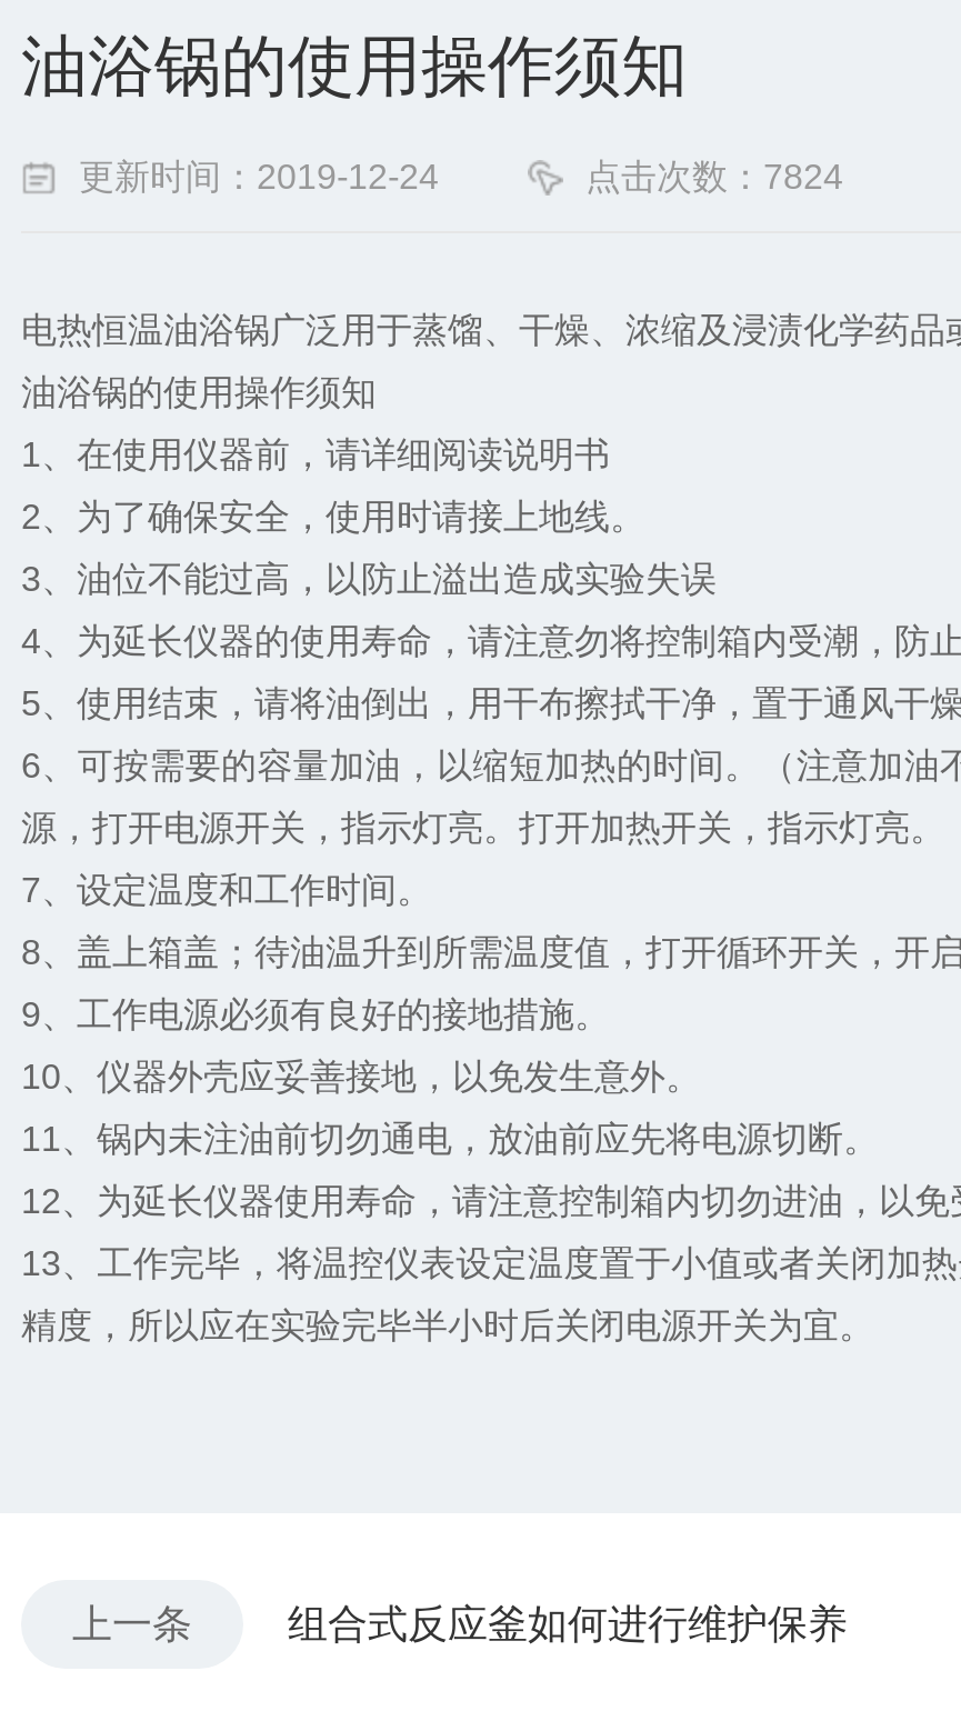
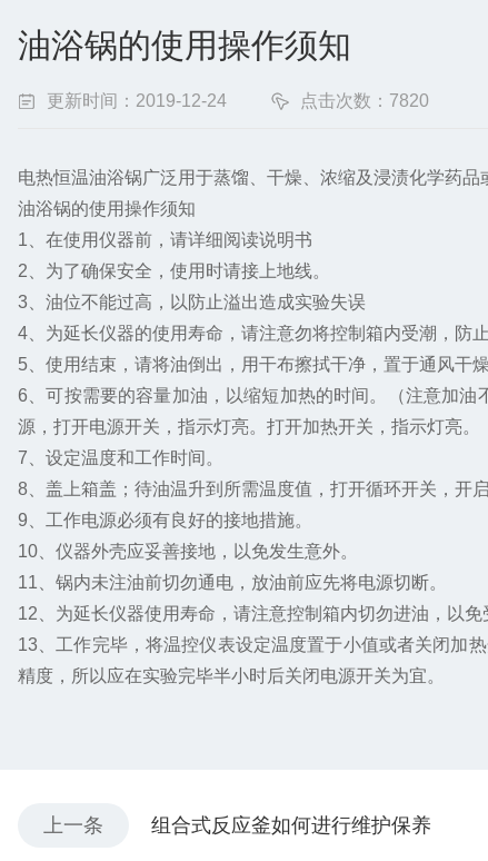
- 点击次数：7824
+ 点击次数：7820
